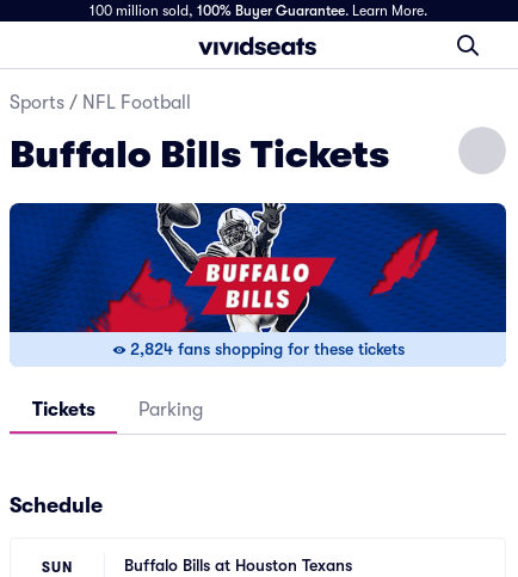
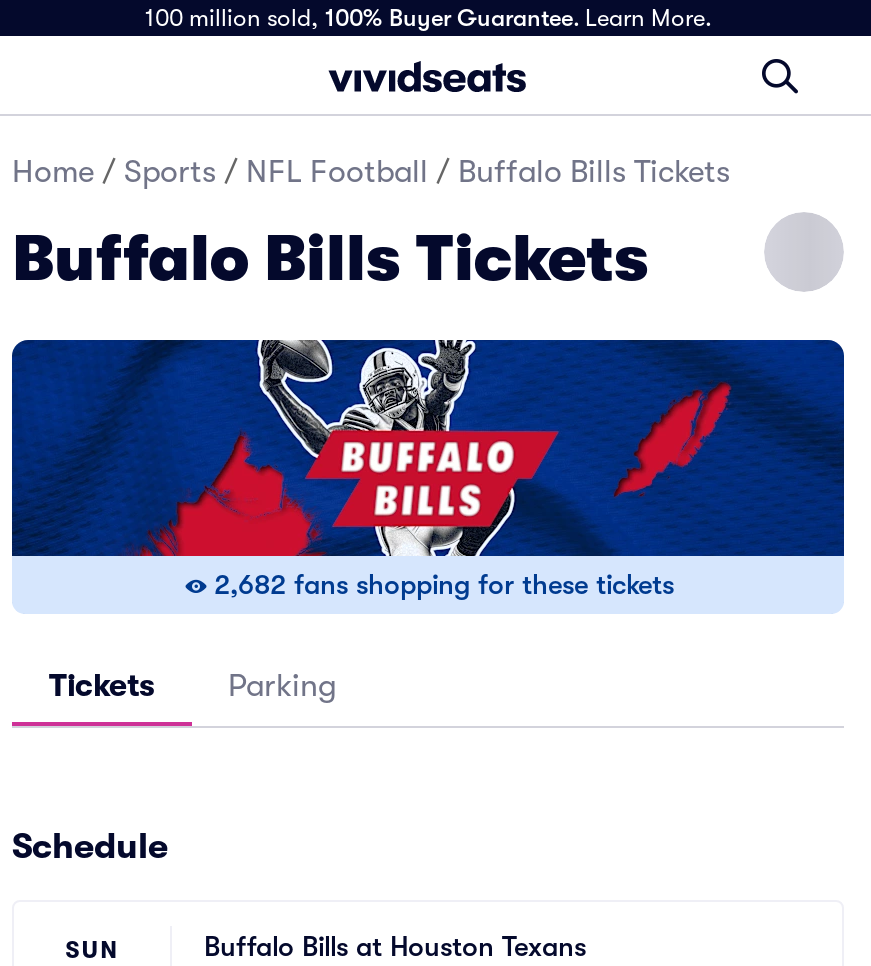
- Sports / NFL Football
+ Home / Sports / NFL Football / Buffalo Bills Tickets

- 2,824 fans shopping for these tickets
+ 2,682 fans shopping for these tickets
